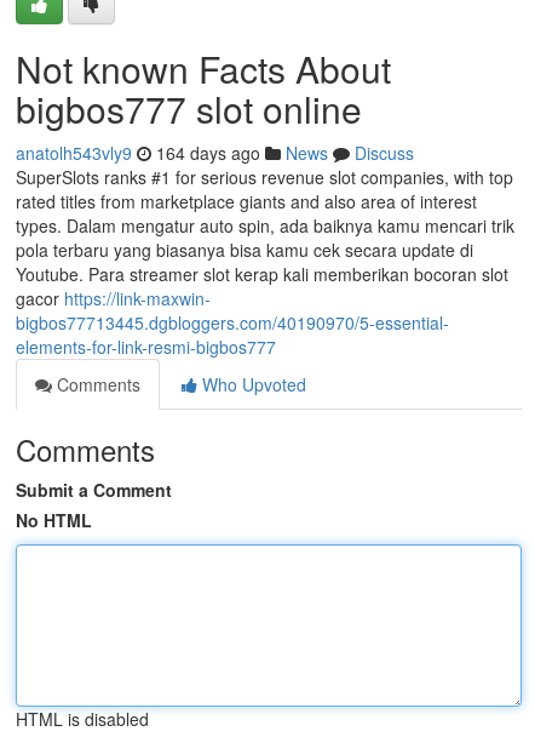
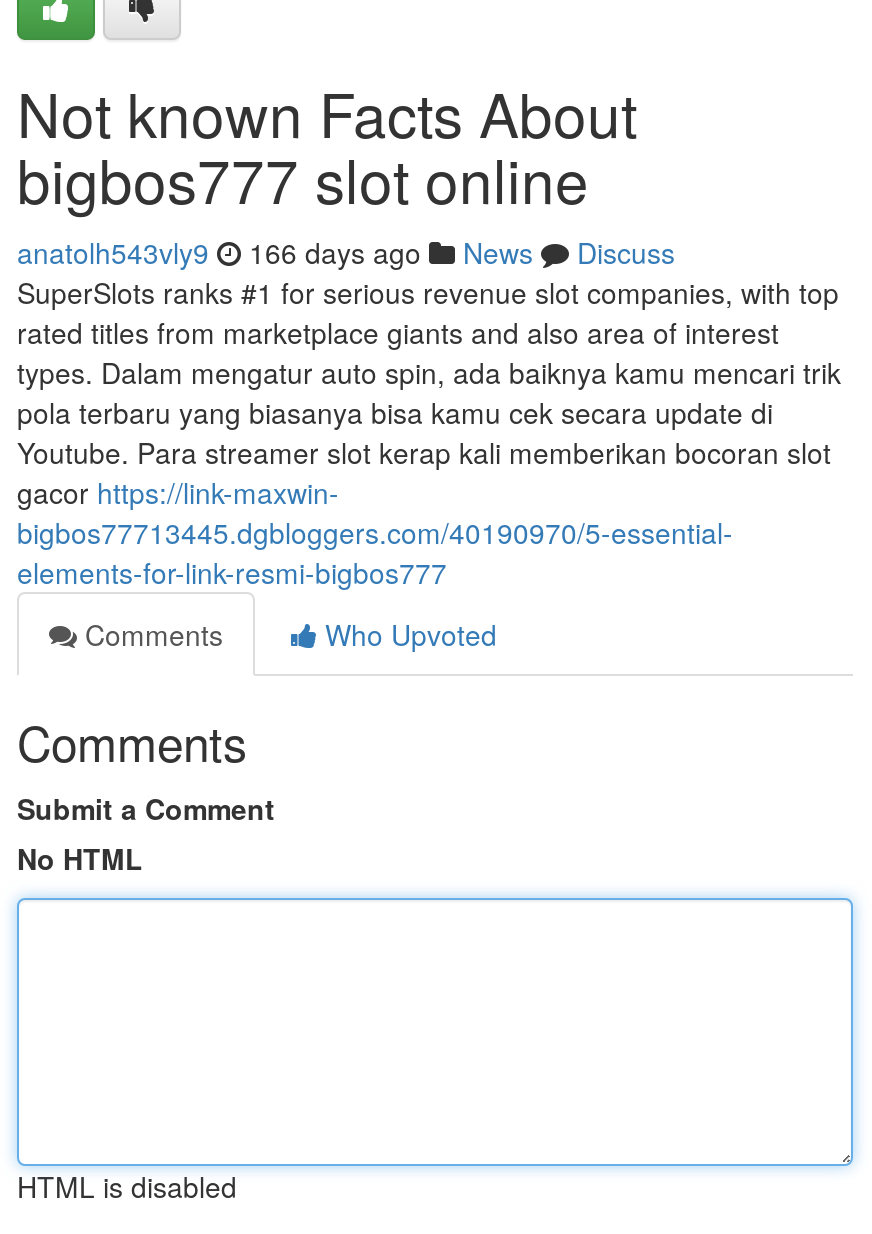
- anatolh543vly9 164 days ago News Discuss
+ anatolh543vly9 166 days ago News Discuss
